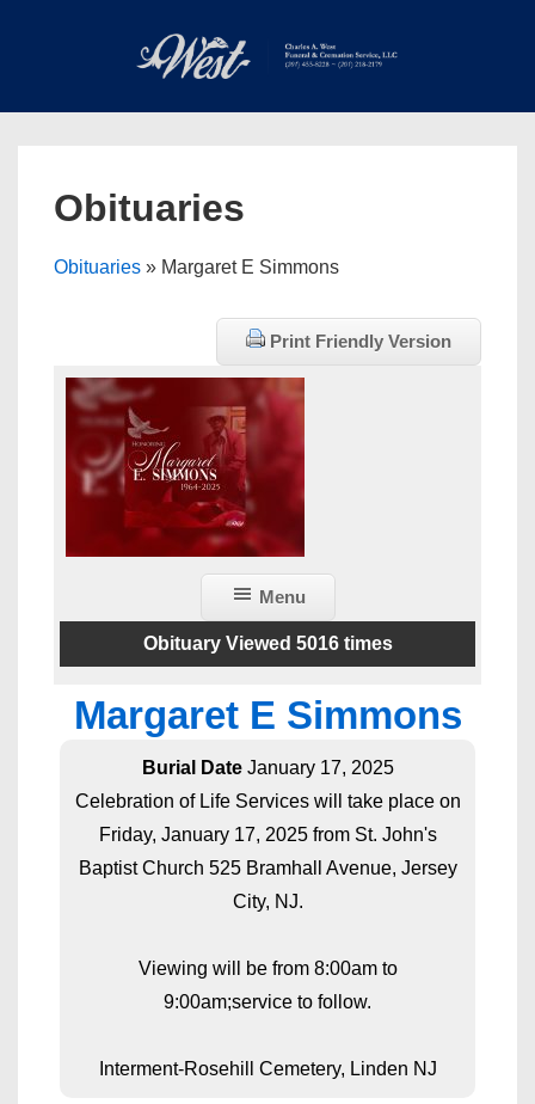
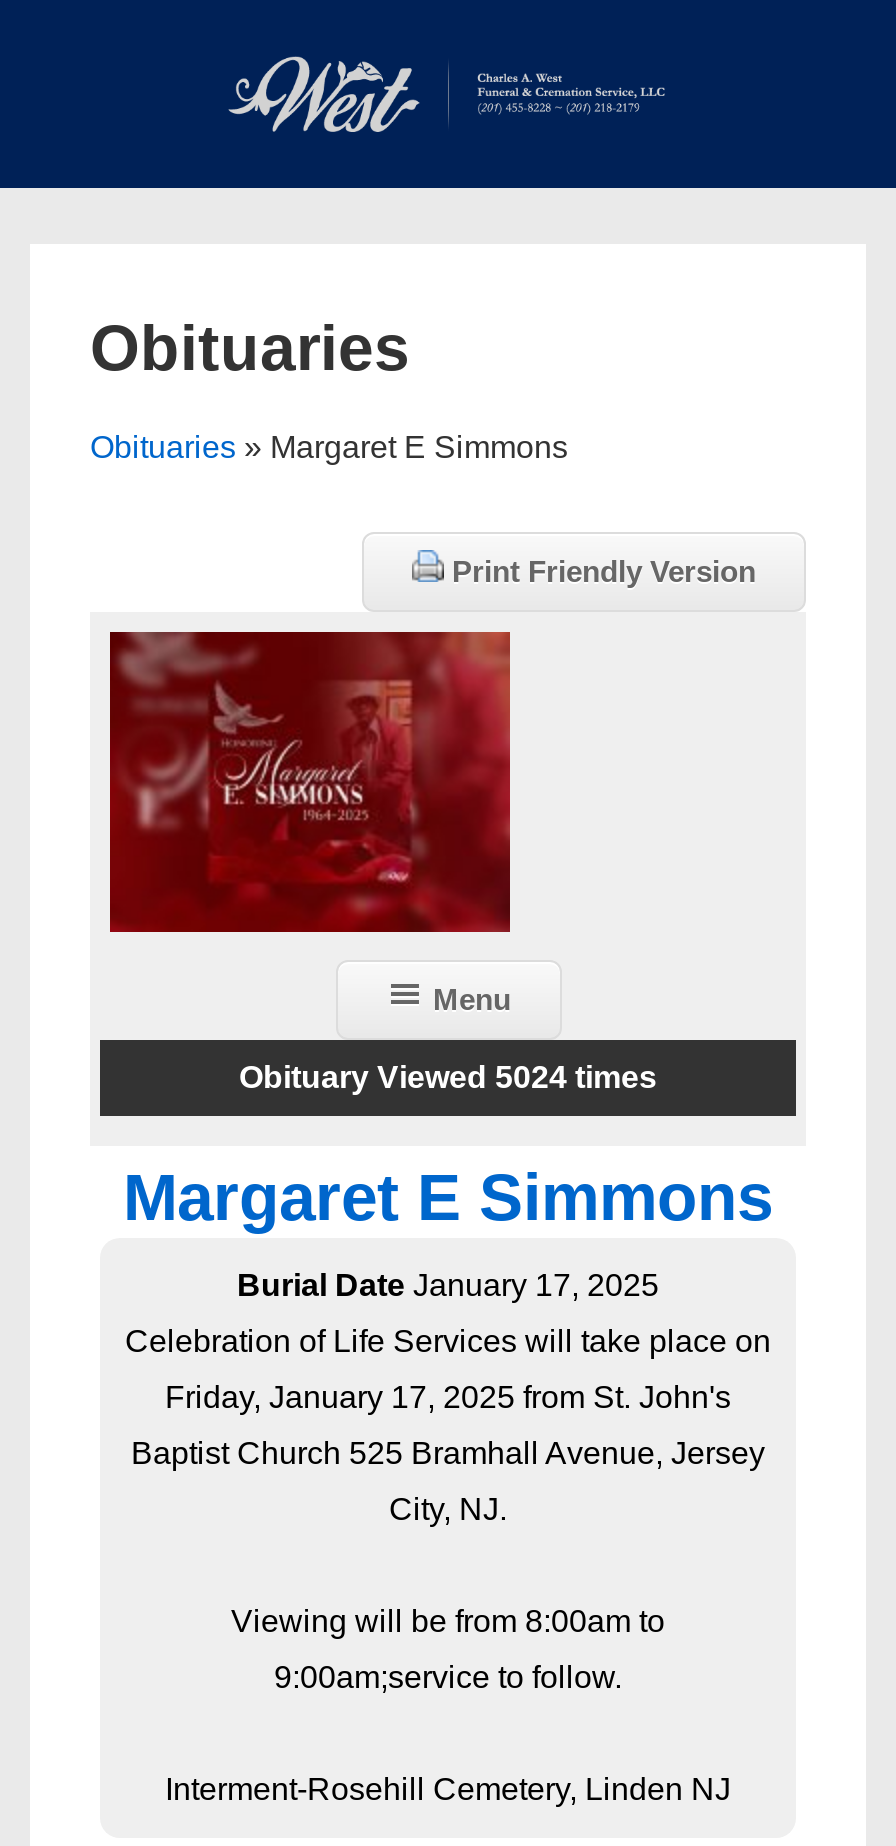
- Obituary Viewed 5016 times
+ Obituary Viewed 5024 times
